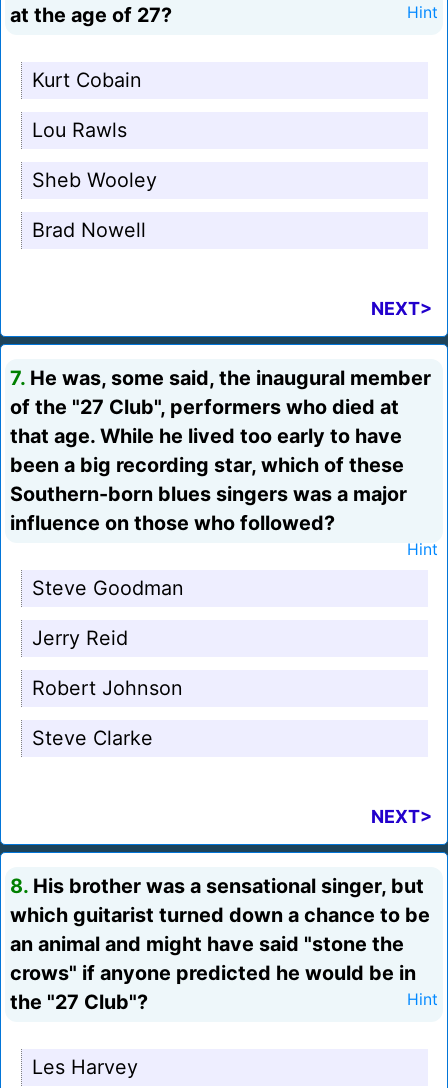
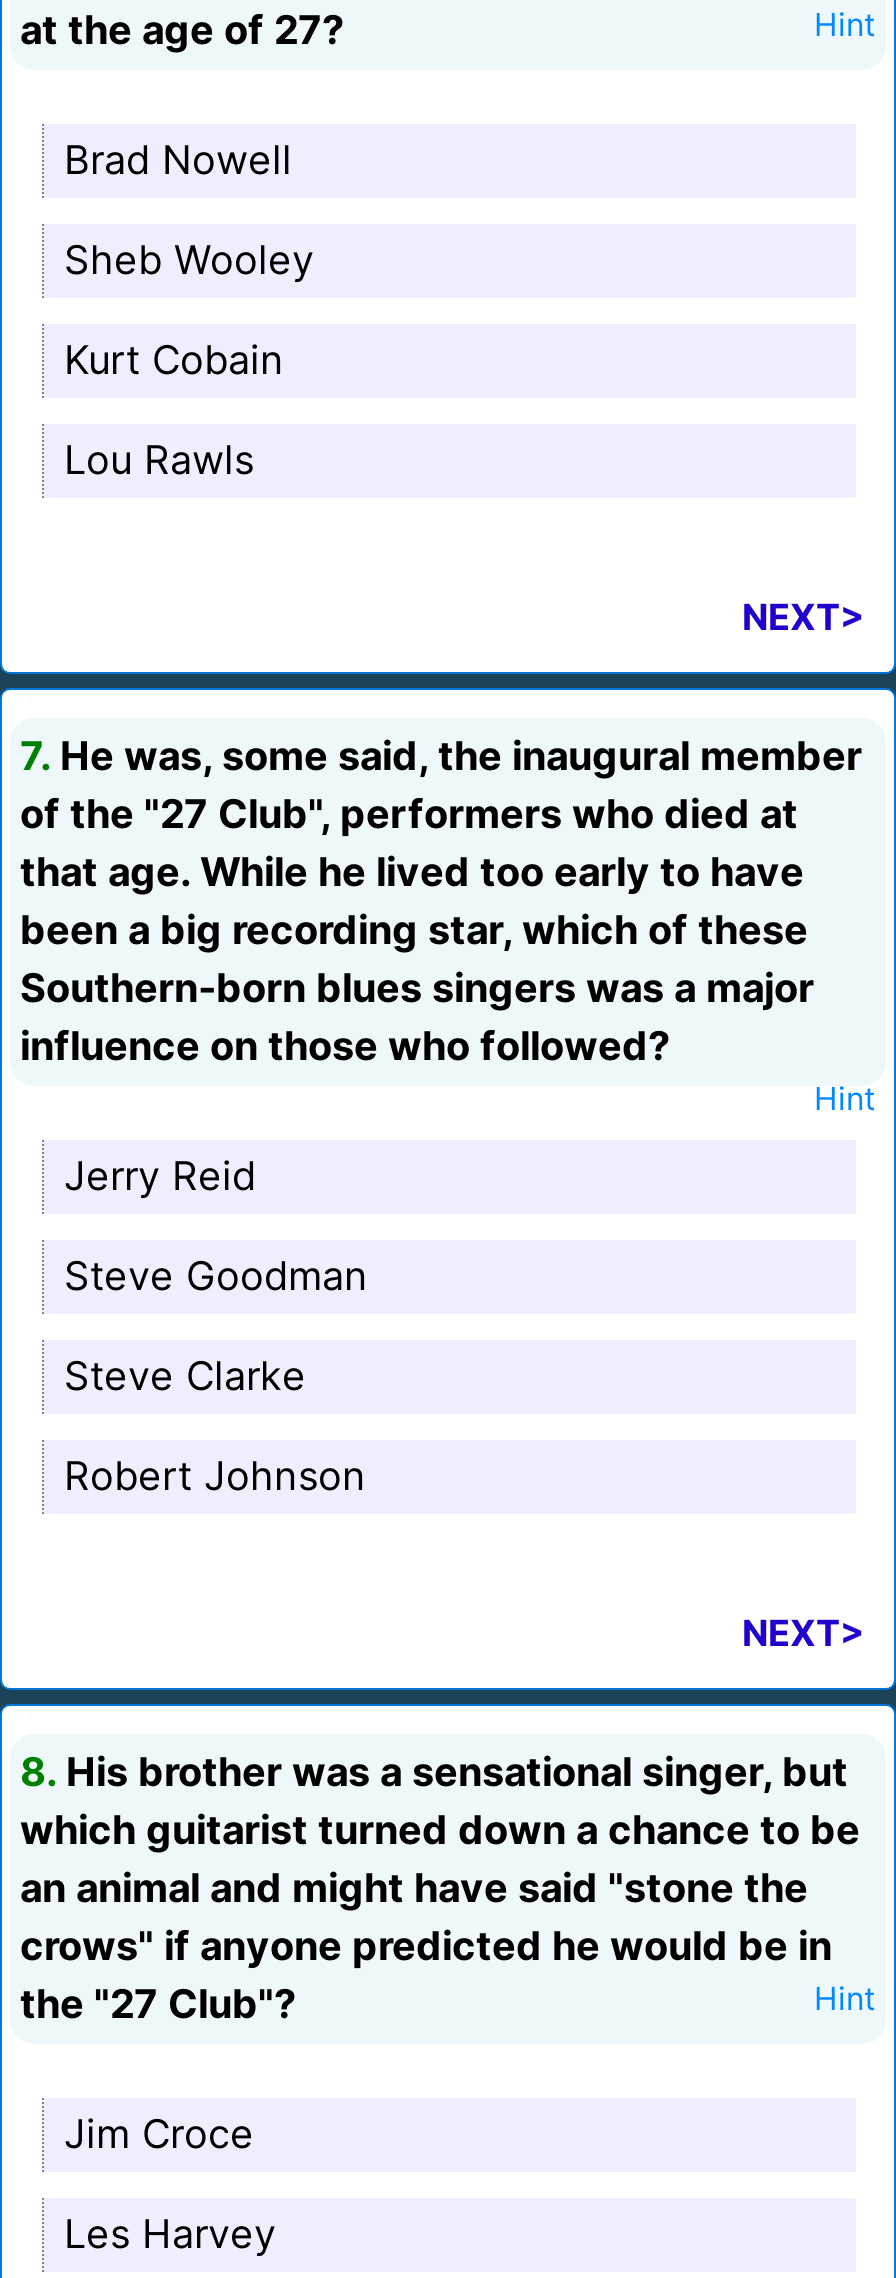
moved down: Kurt Cobain | Lou Rawls

moved up: Sheb Wooley | Brad Nowell

moved up: Jerry Reid

moved up: Steve Clarke

+ Jim Croce
